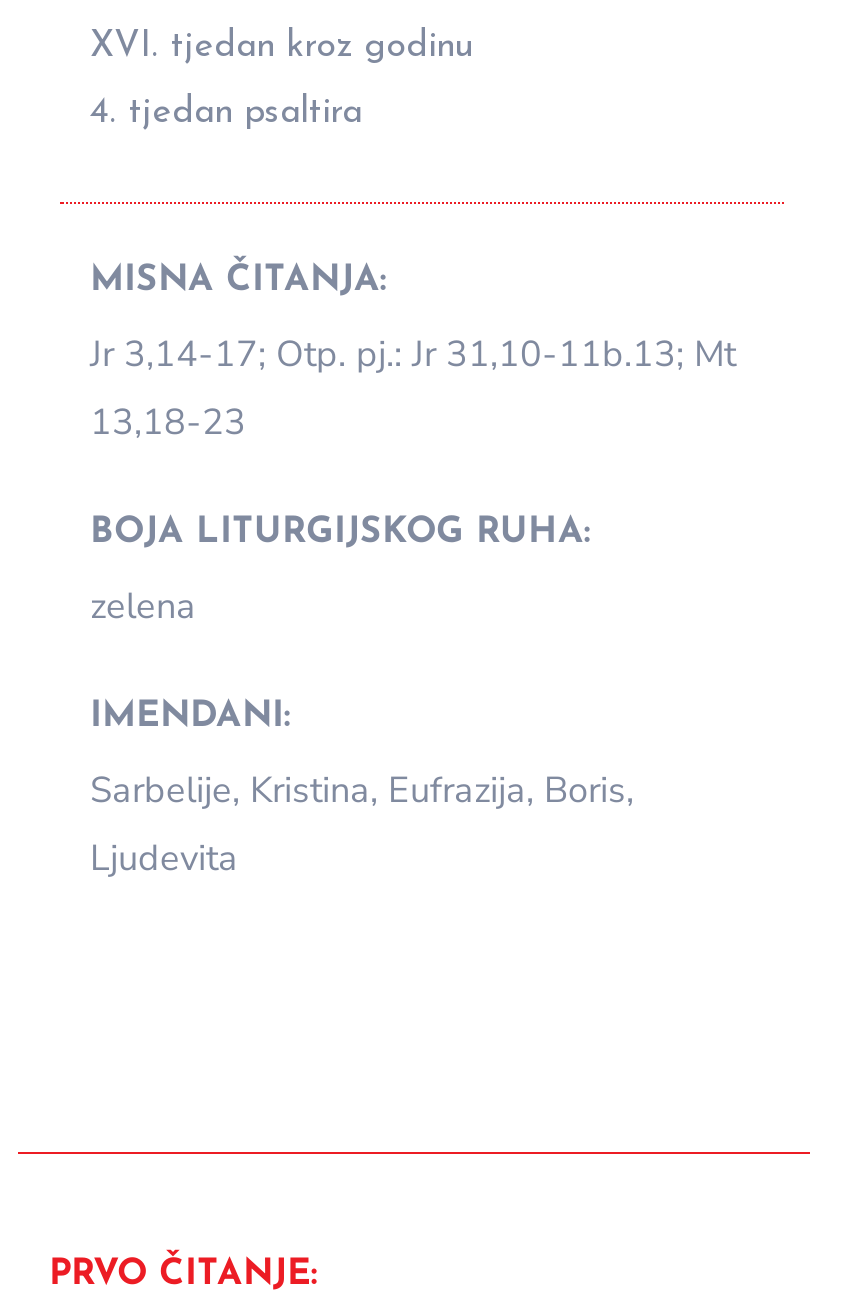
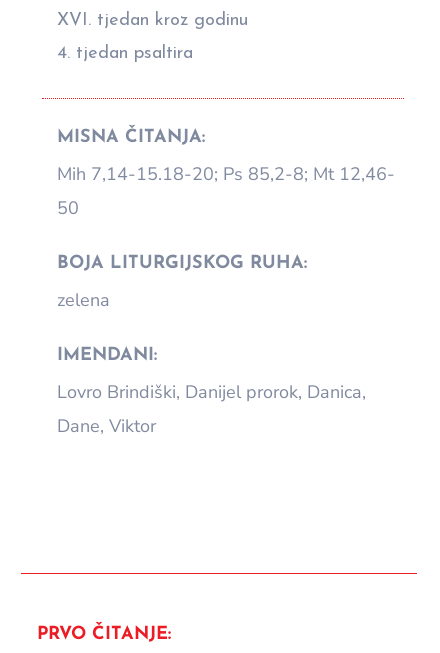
- Jr 3,14-17; Otp. pj.: Jr 31,10-11b.13; Mt
- 13,18-23
+ Mih 7,14-15.18-20; Ps 85,2-8; Mt 12,46-
+ 50

- Sarbelije, Kristina, Eufrazija, Boris,
- Ljudevita
+ Lovro Brindiški, Danijel prorok, Danica,
+ Dane, Viktor
